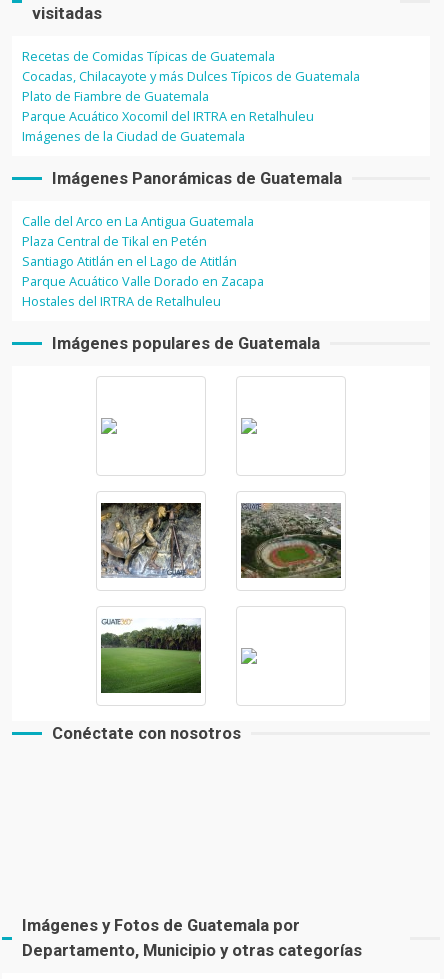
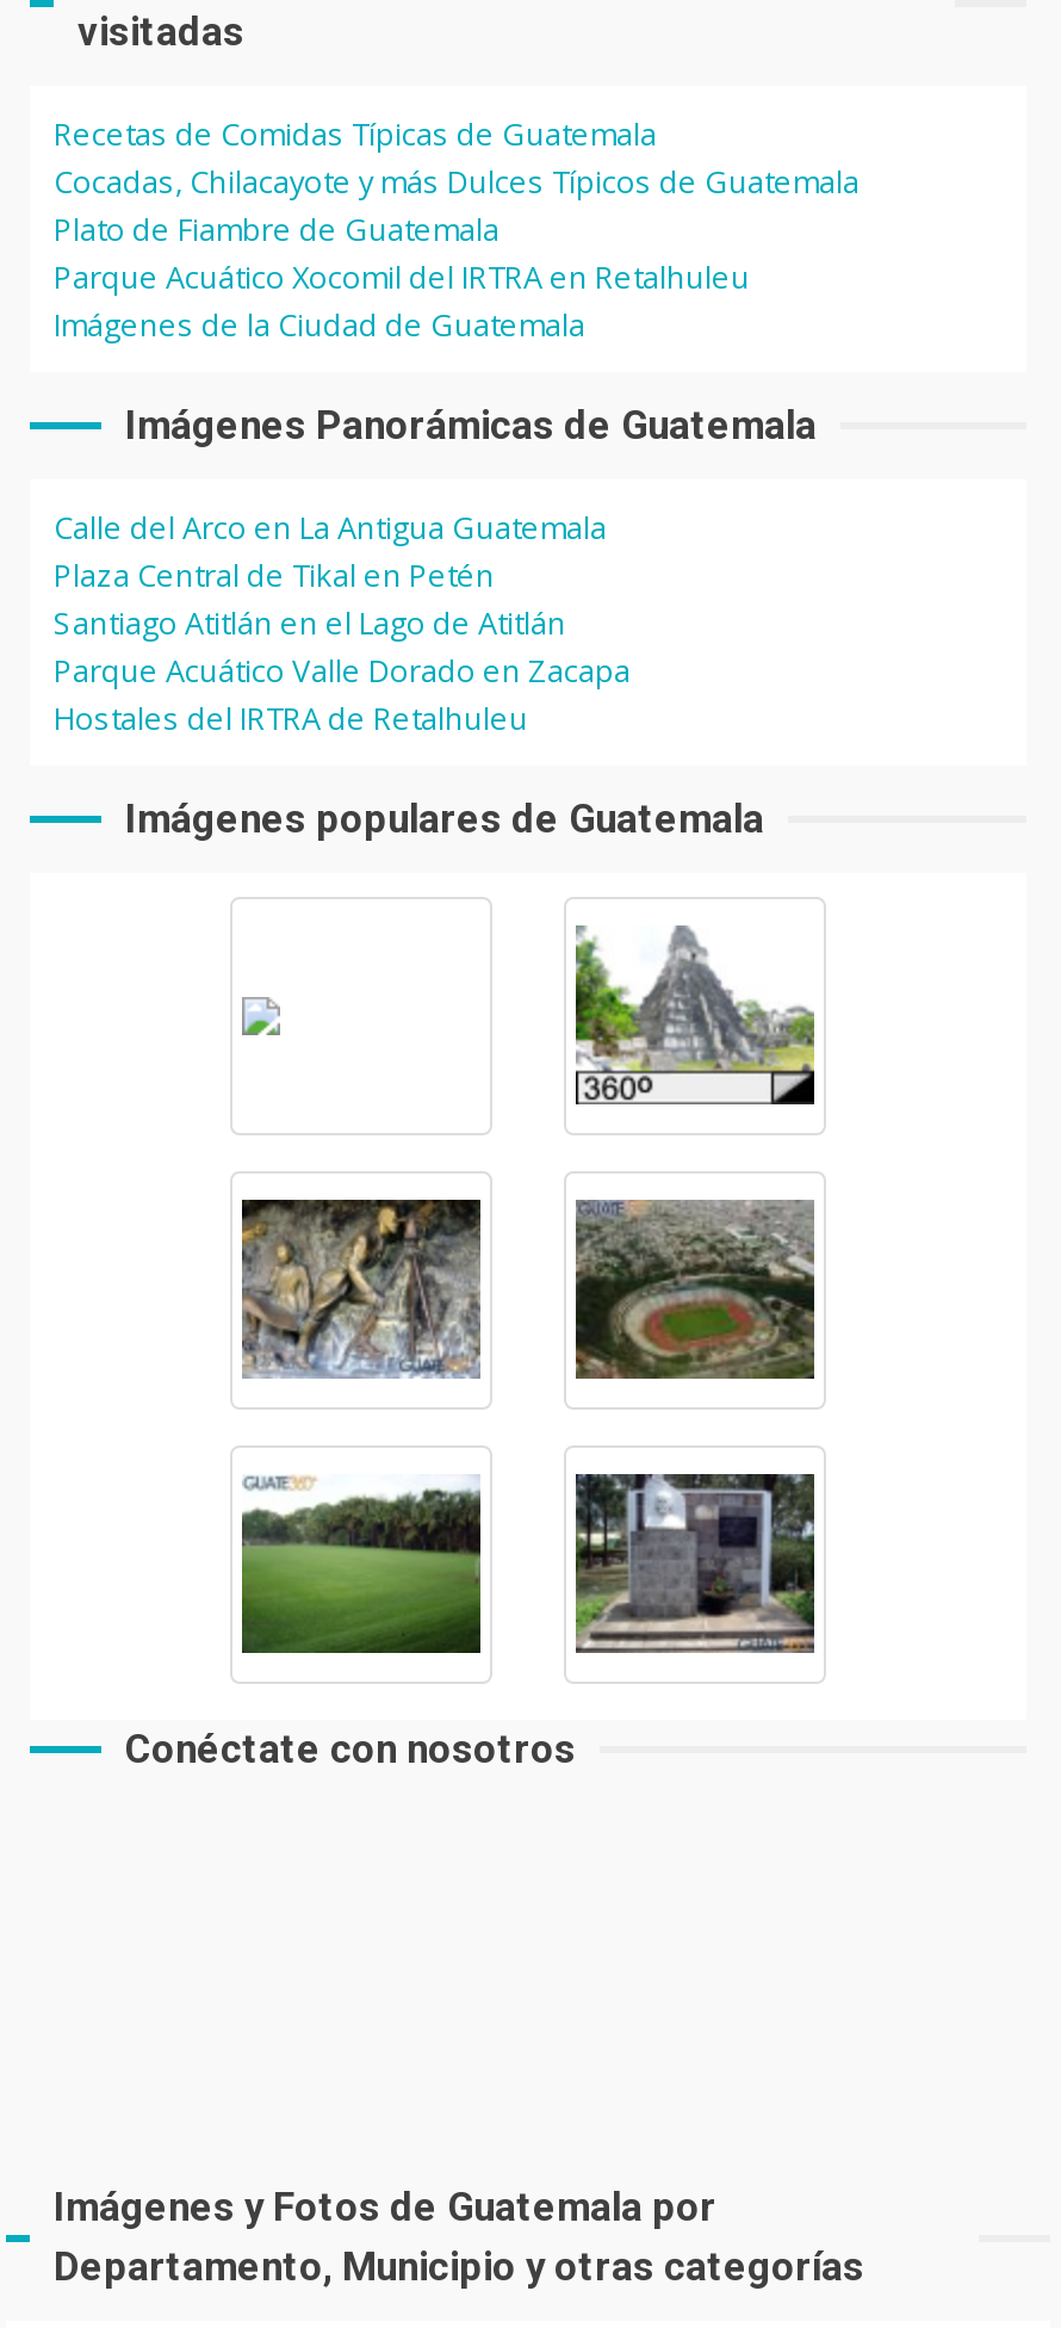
+ [image]

+ [image]
